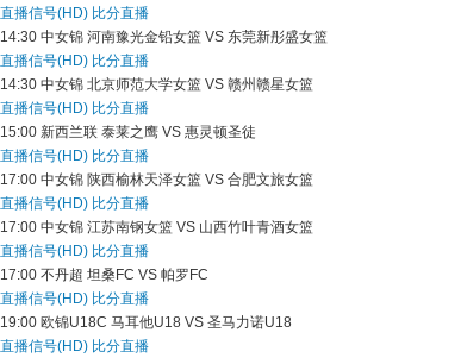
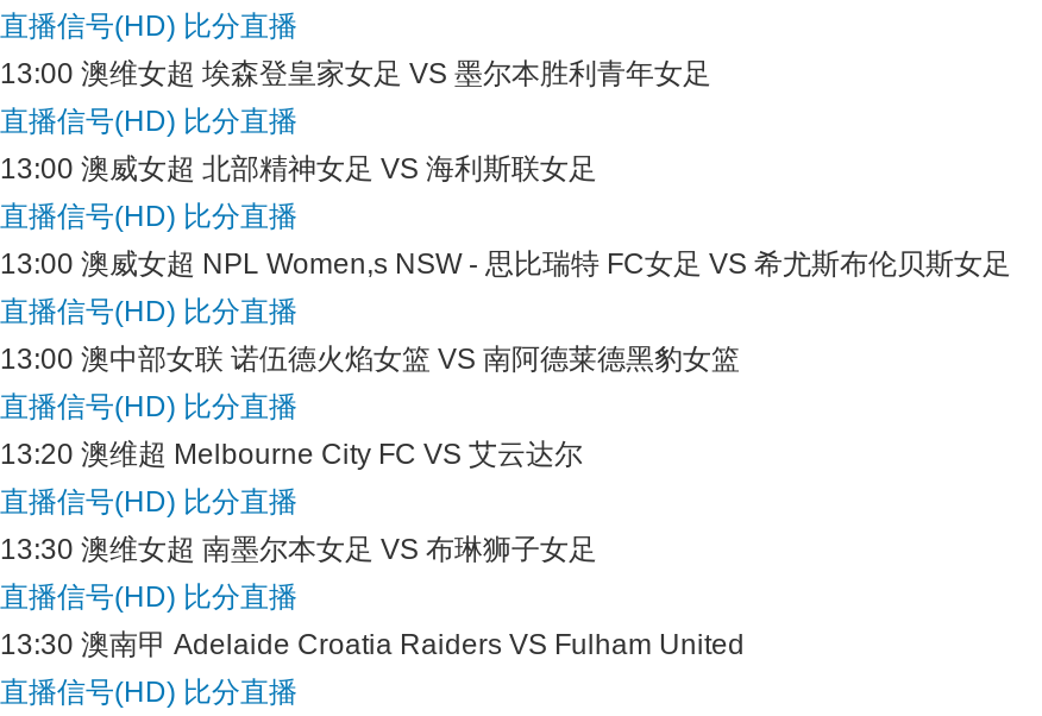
- 14:30 中女锦河南豫光金铅女篮 VS 东莞新彤盛女篮
+ 13:00 澳维女超埃森登皇家女足 VS 墨尔本胜利青年女足

- 14:30 中女锦北京师范大学女篮 VS 赣州赣星女篮
+ 13:00 澳威女超北部精神女足 VS 海利斯联女足

- 15:00 新西兰联泰莱之鹰 VS 惠灵顿圣徒
+ 13:00 澳威女超NPL Women,s NSW - 思比瑞特 FC女足 VS 希尤斯布伦贝斯女足

- 17:00 中女锦陕西榆林天泽女篮 VS 合肥文旅女篮
+ 13:00 澳中部女联诺伍德火焰女篮 VS 南阿德莱德黑豹女篮

- 17:00 中女锦江苏南钢女篮 VS 山西竹叶青酒女篮
+ 13:20 澳维超Melbourne City FC VS 艾云达尔

- 17:00 不丹超坦桑FC VS 帕罗FC
+ 13:30 澳维女超南墨尔本女足 VS 布琳狮子女足

- 19:00 欧锦U18C马耳他U18 VS 圣马力诺U18
+ 13:30 澳南甲Adelaide Croatia Raiders VS Fulham United
